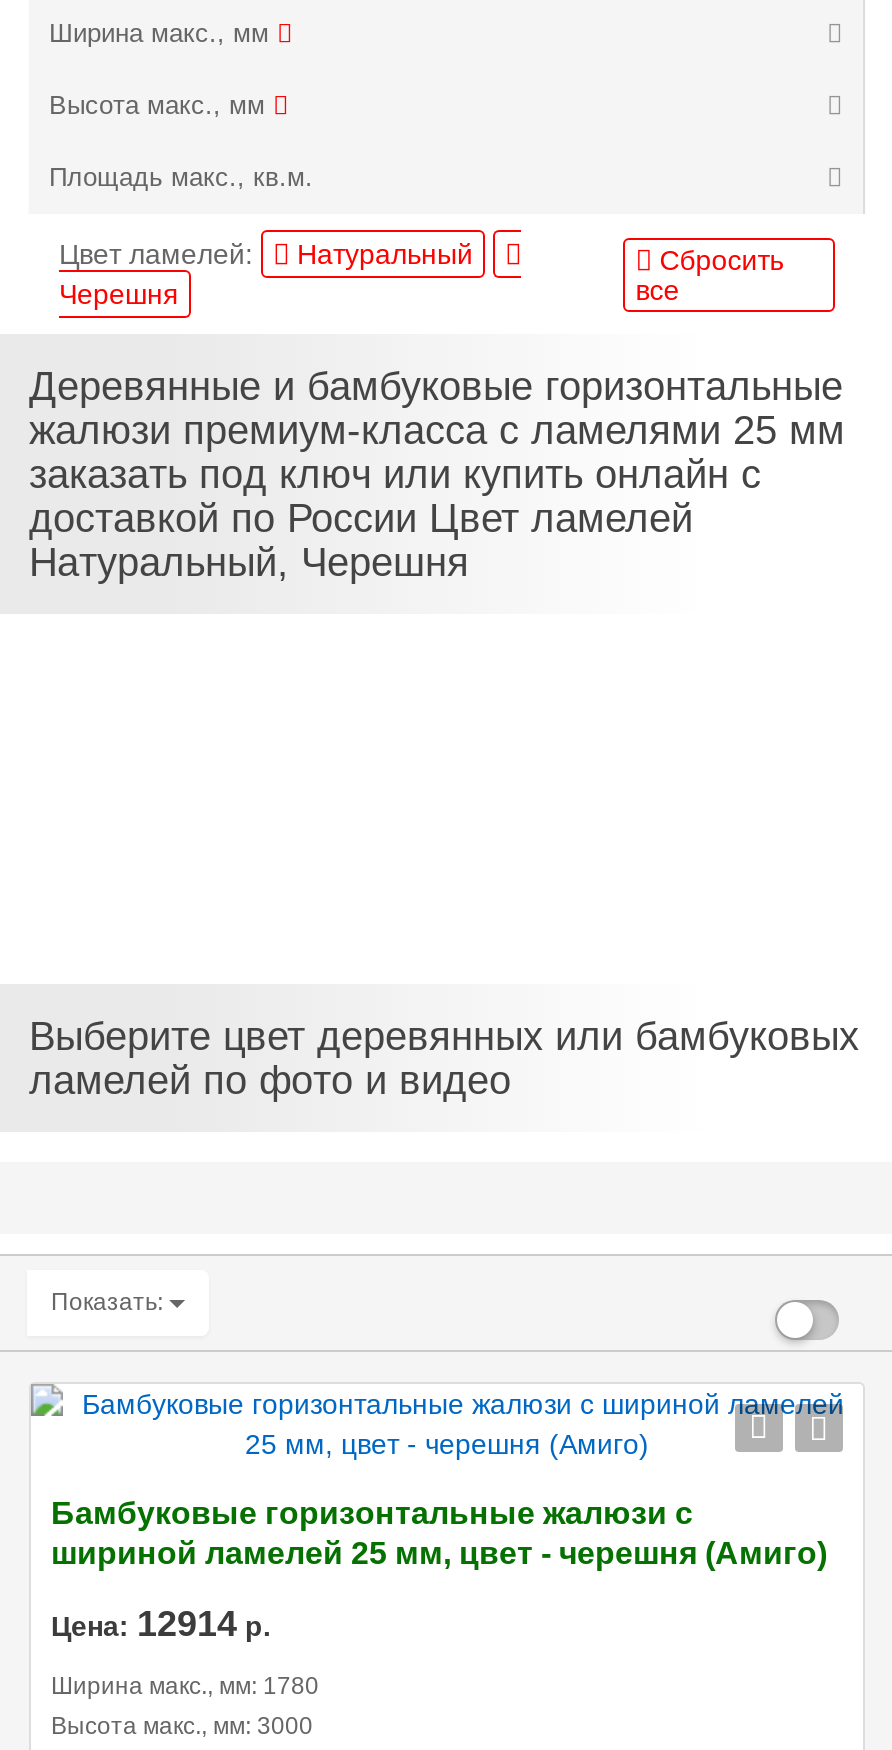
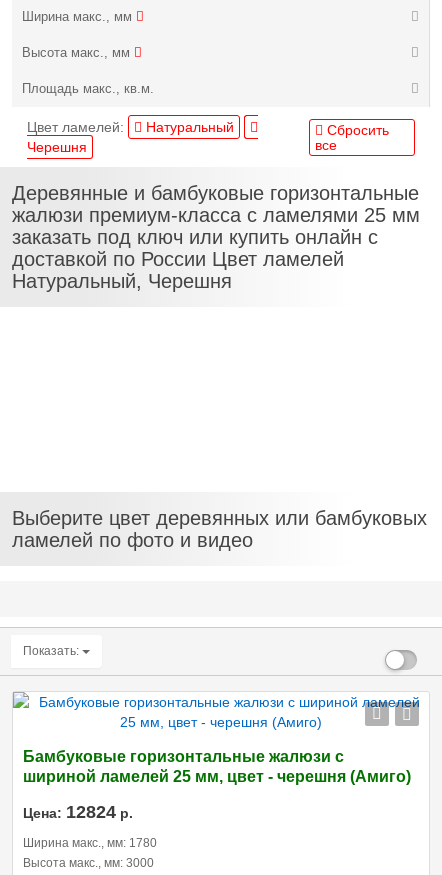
- Цена: 12914 р.
+ Цена: 12824 р.
